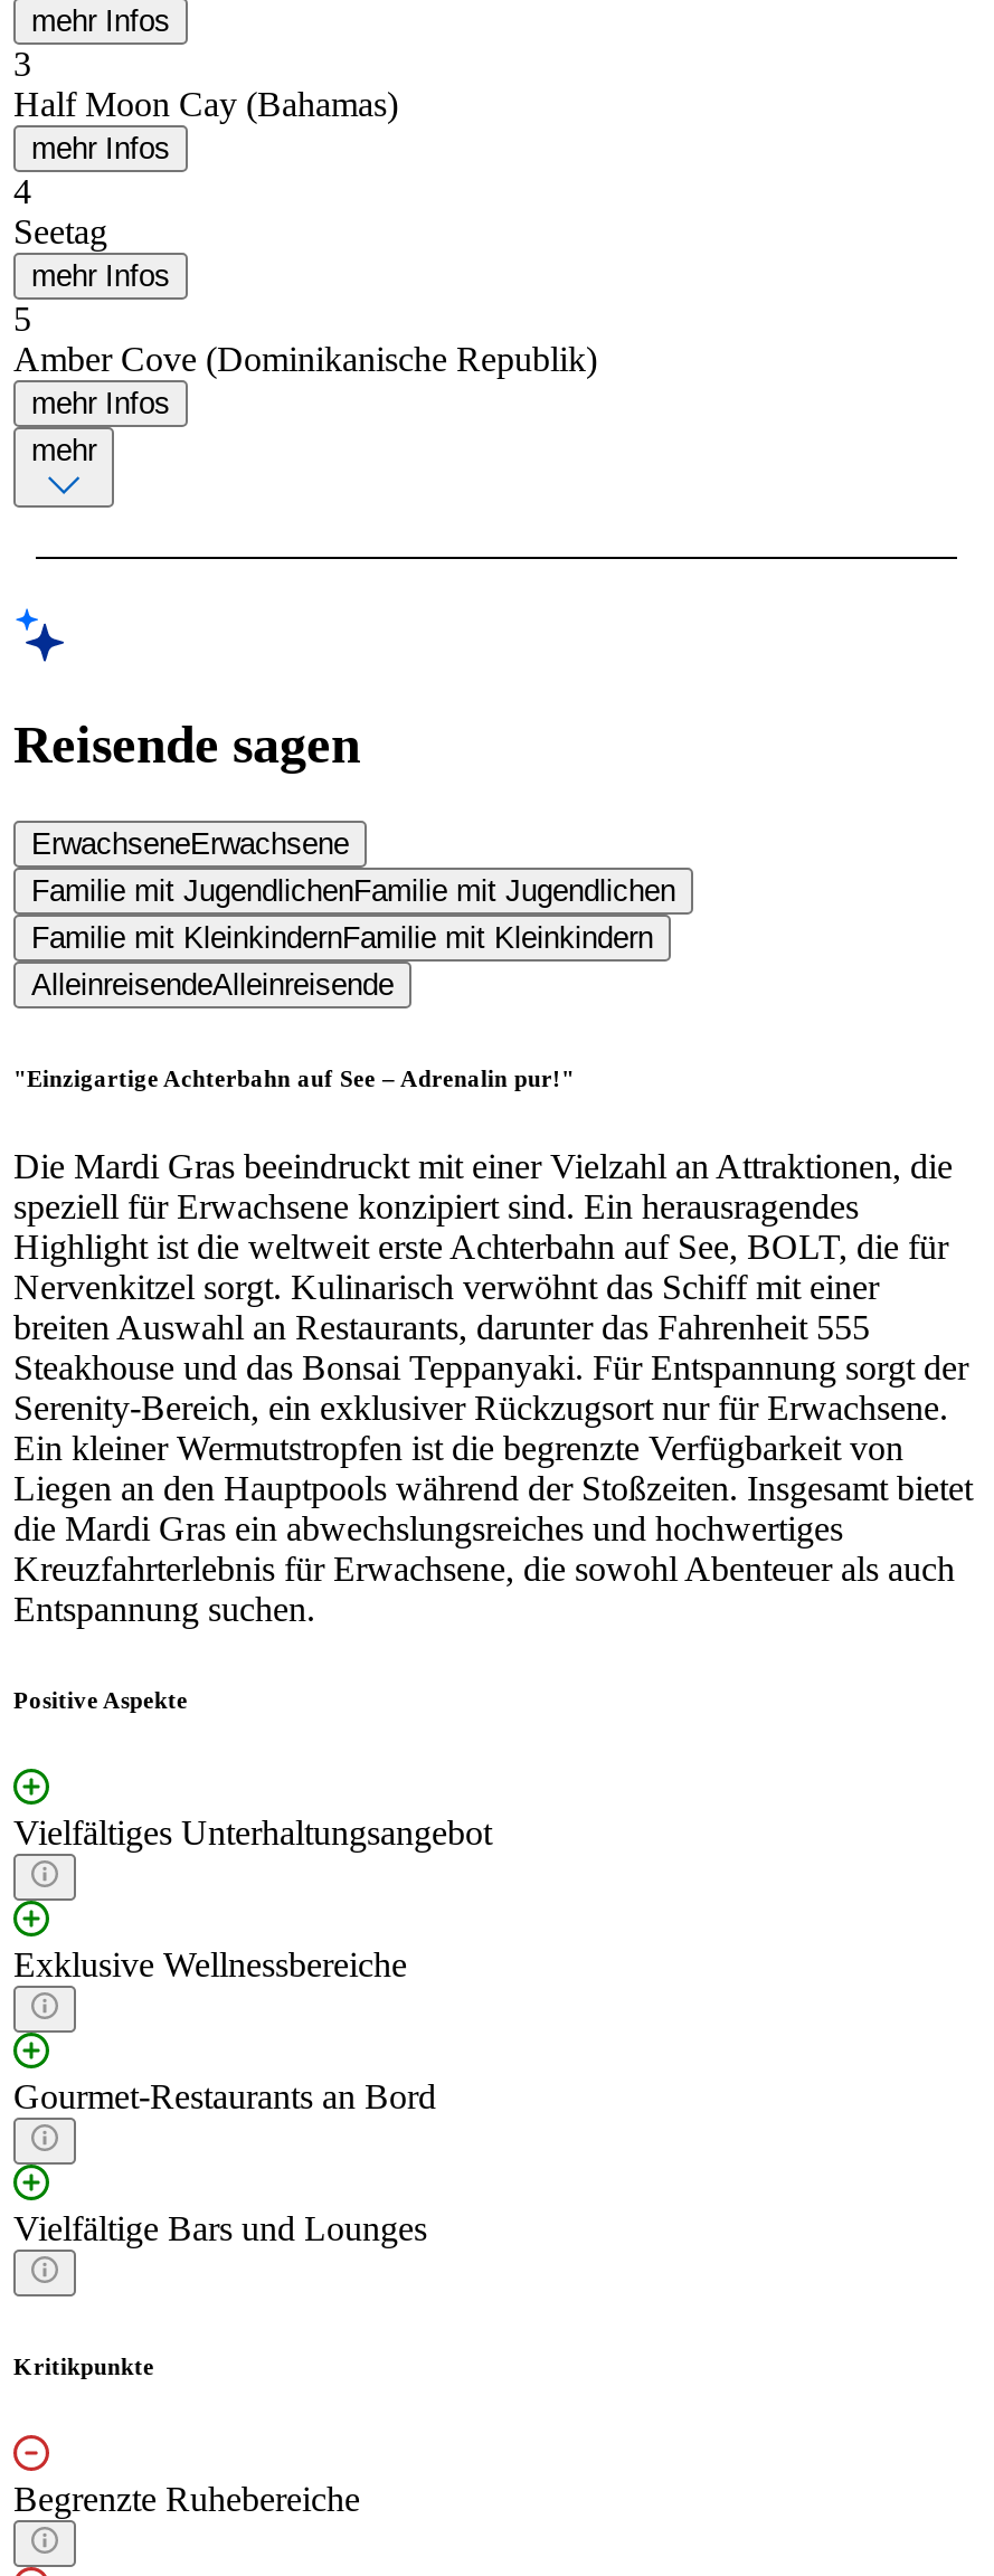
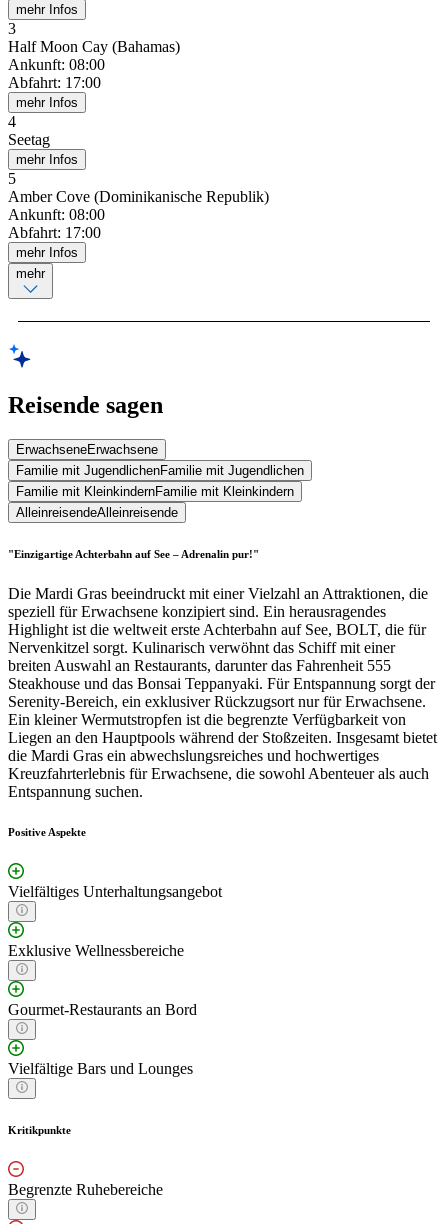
+ Ankunft: 08:00
+ Abfahrt: 17:00

+ Ankunft: 08:00
+ Abfahrt: 17:00
